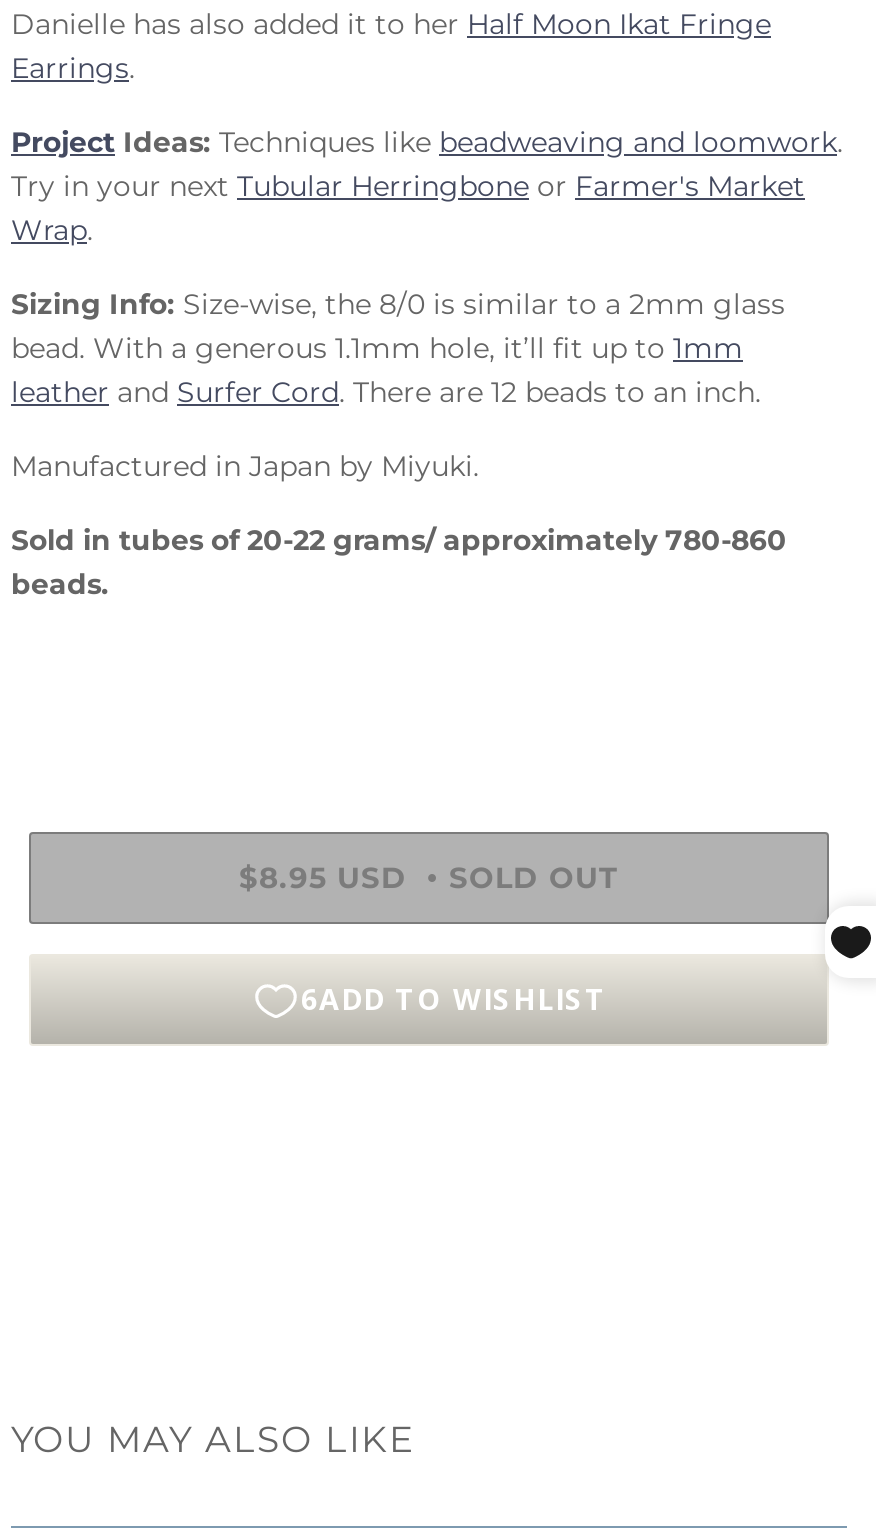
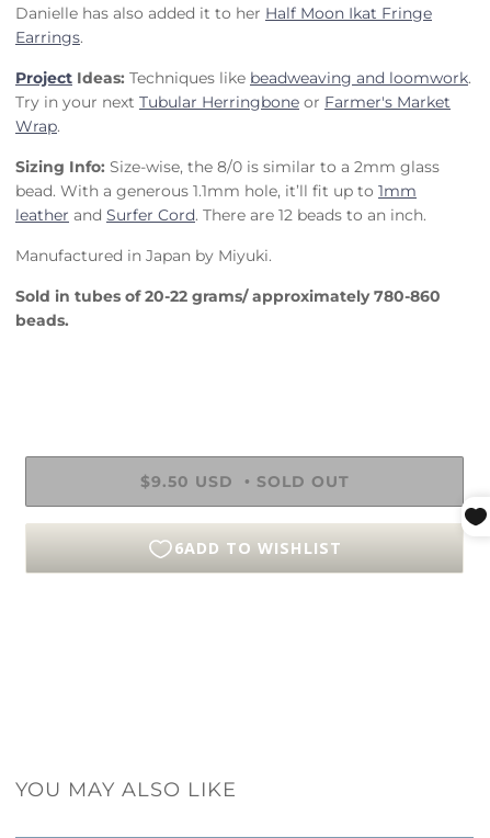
- $8.95 USD • SOLD OUT
+ $9.50 USD • SOLD OUT
